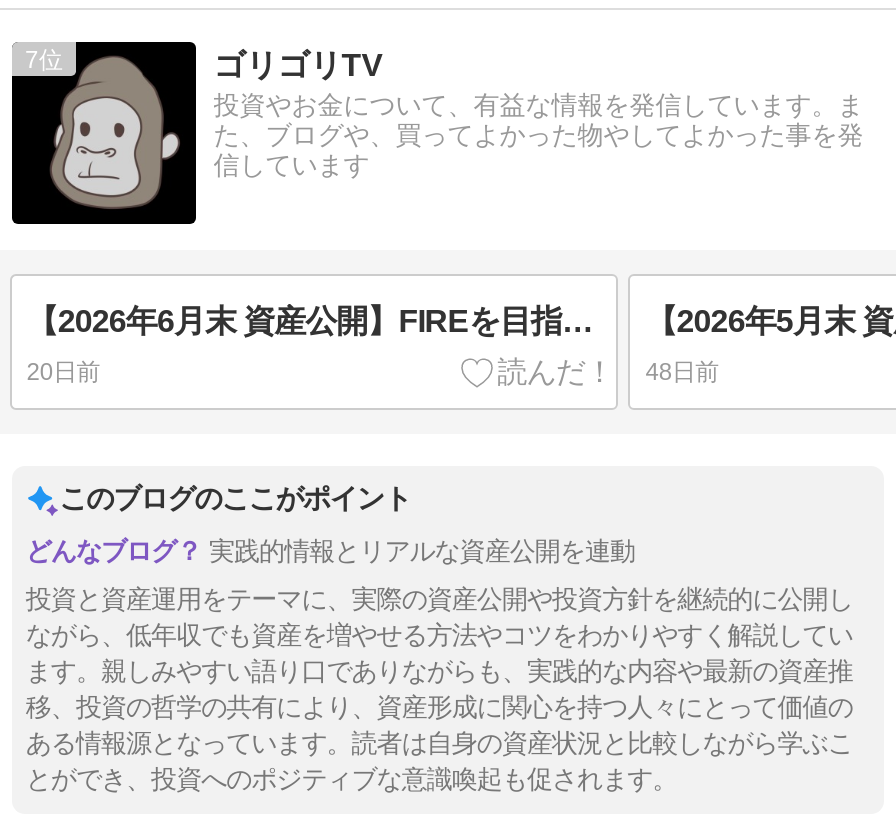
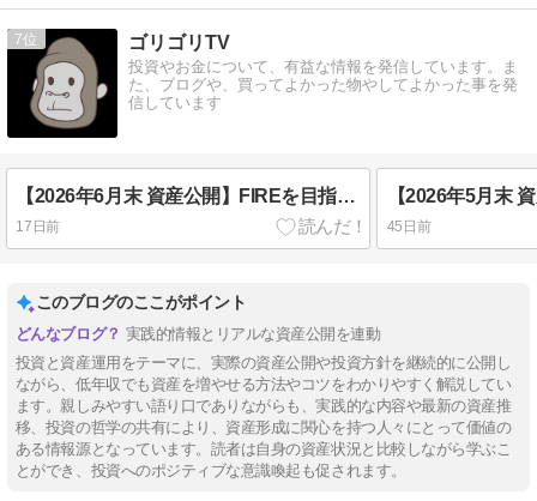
- 20日前
+ 17日前

- 48日前
+ 45日前
